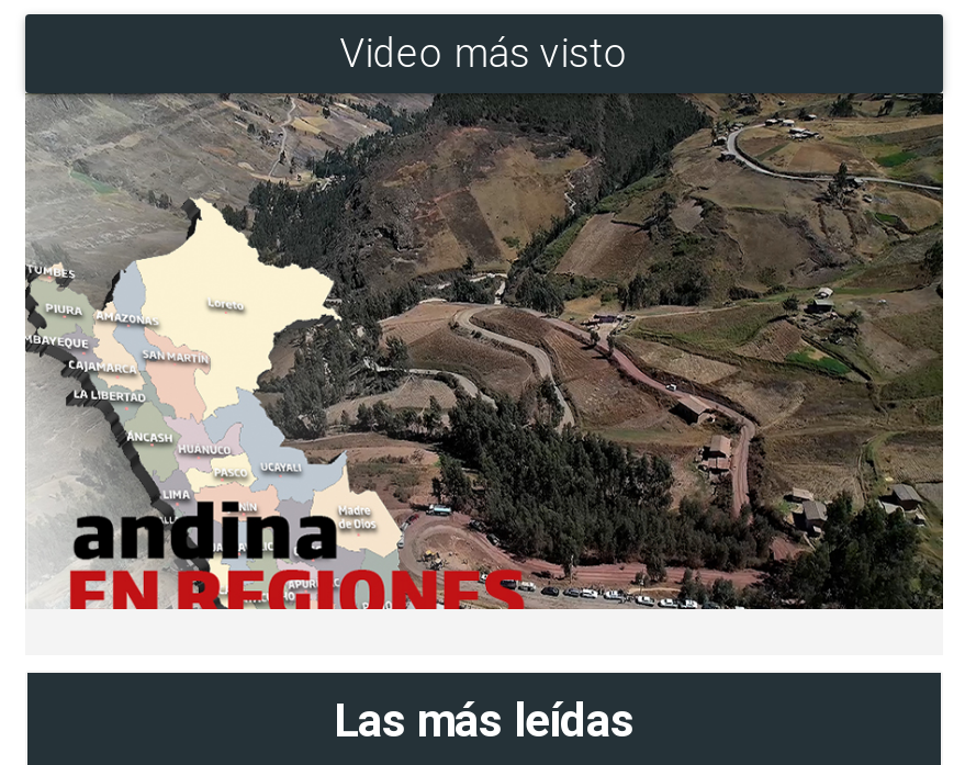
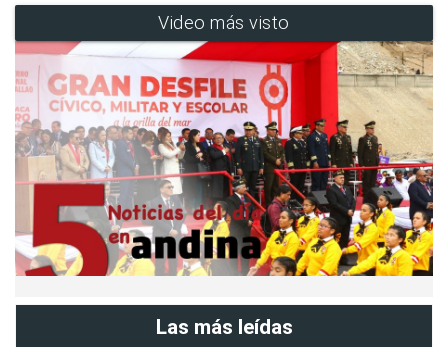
- [image]
+ [image]
